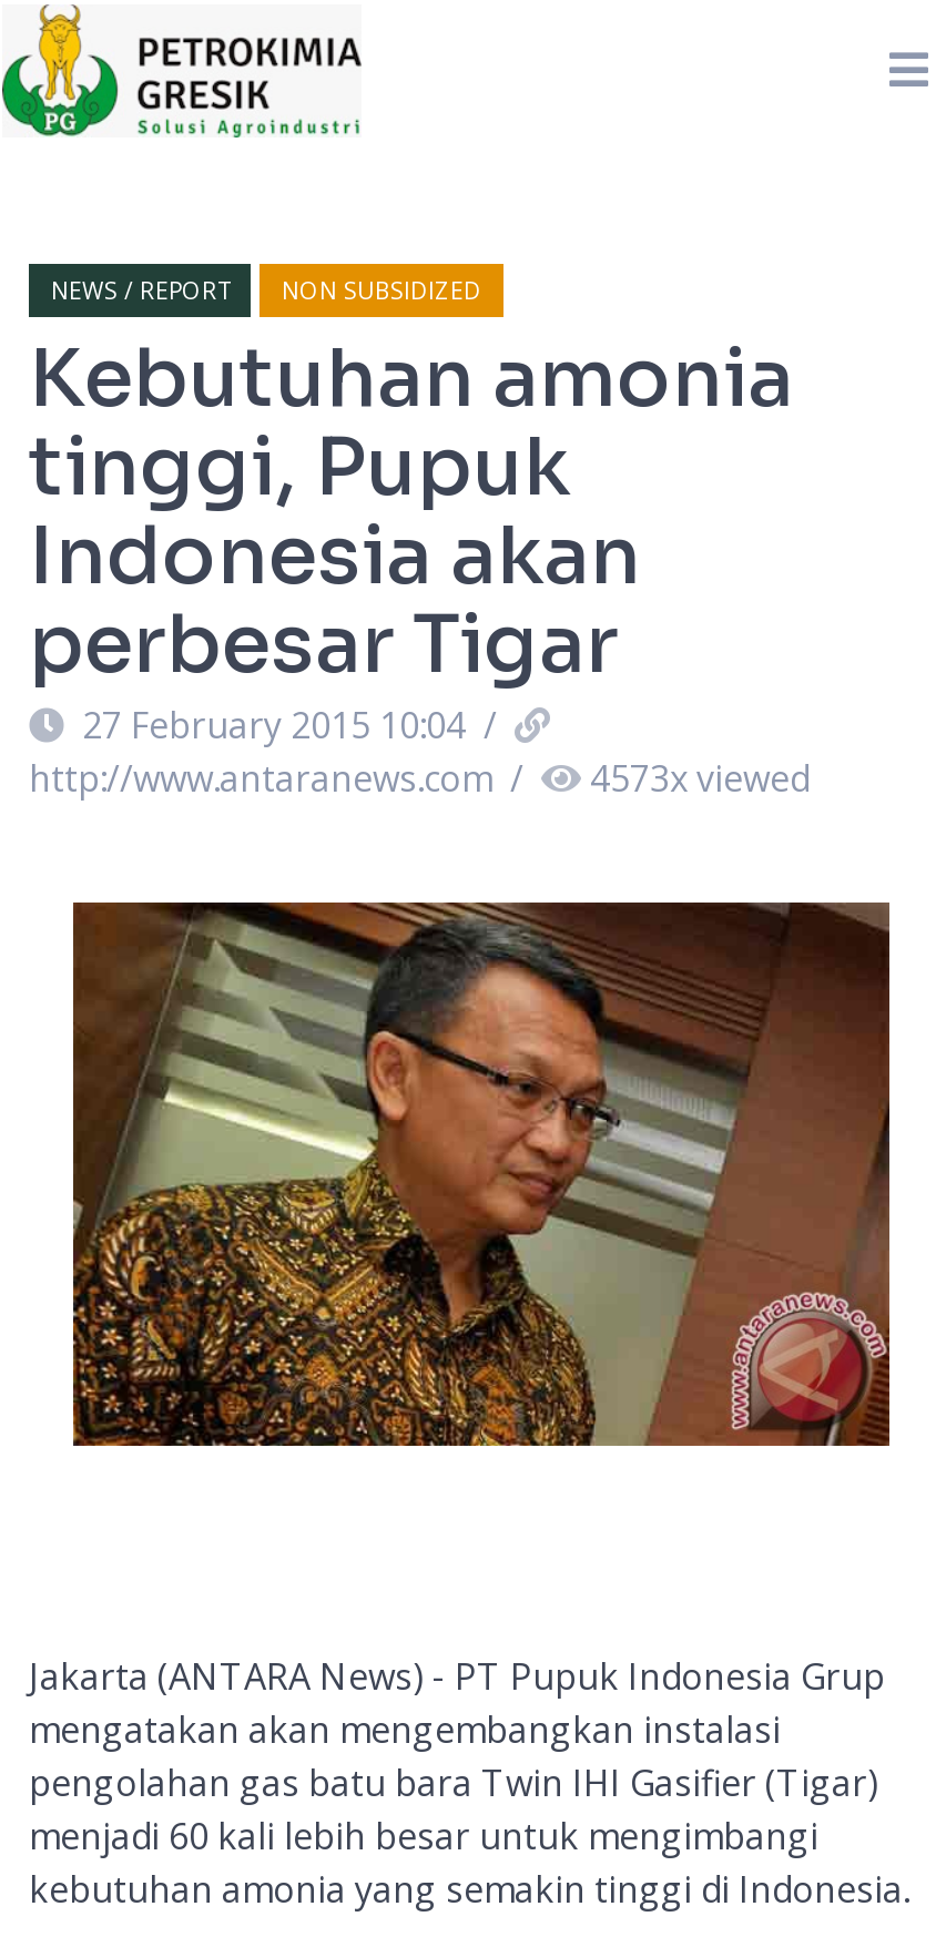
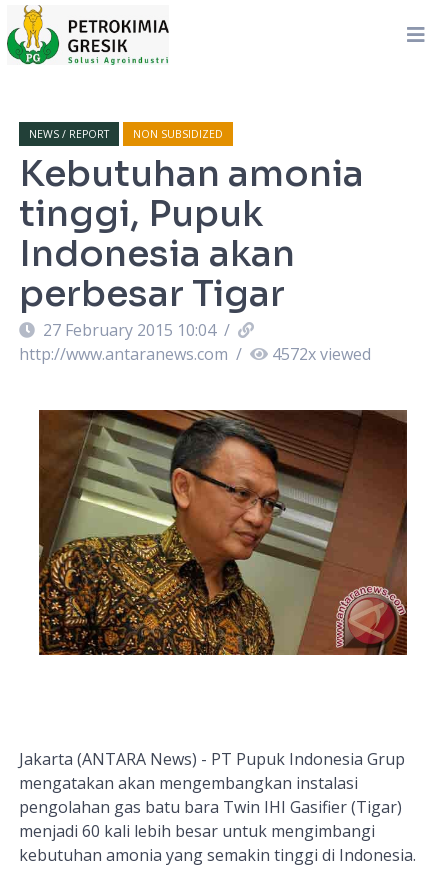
- http://www.antaranews.com / 4573x viewed
+ http://www.antaranews.com / 4572x viewed
